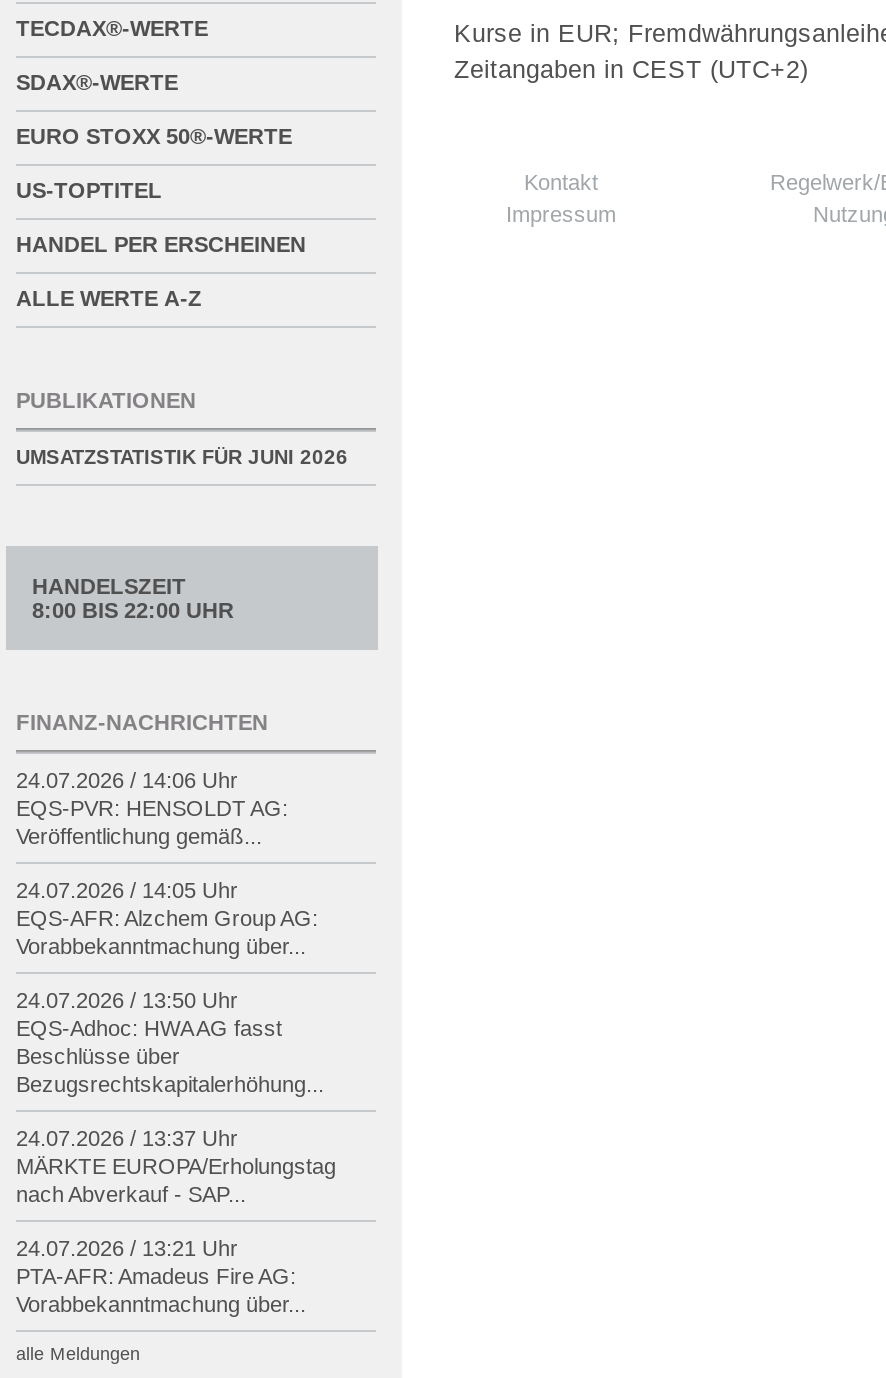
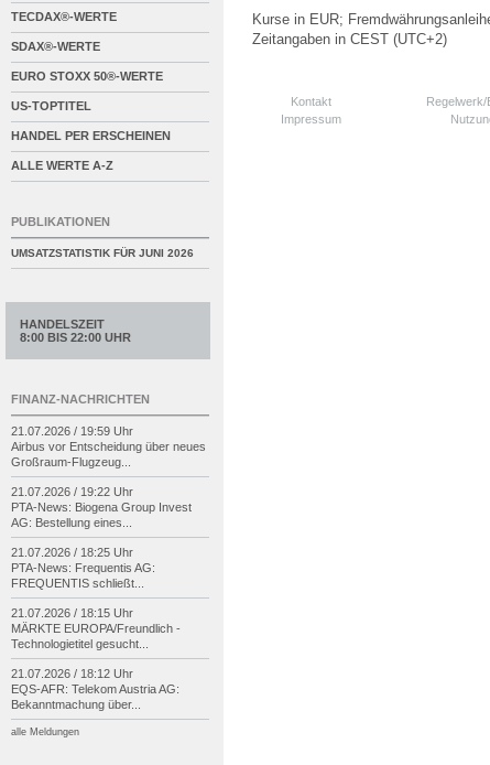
- 24.07.2026 / 14:06 Uhr
- EQS-PVR: HENSOLDT AG:
- Veröffentlichung gemäß...
+ 21.07.2026 / 19:59 Uhr
+ Airbus vor Entscheidung über neues
+ Großraum-Flugzeug...

- 24.07.2026 / 14:05 Uhr
- EQS-AFR: Alzchem Group AG:
- Vorabbekanntmachung über...
+ 21.07.2026 / 19:22 Uhr
+ PTA-News: Biogena Group Invest
+ AG: Bestellung eines...

- 24.07.2026 / 13:50 Uhr
- EQS-Adhoc: HWA AG fasst
- Beschlüsse über
- Bezugsrechtskapitalerhöhung...
+ 21.07.2026 / 18:25 Uhr
+ PTA-News: Frequentis AG:
+ FREQUENTIS schließt...

- 24.07.2026 / 13:37 Uhr
- MÄRKTE EUROPA/Erholungstag
- nach Abverkauf - SAP...
+ 21.07.2026 / 18:15 Uhr
+ MÄRKTE EUROPA/Freundlich -
+ Technologietitel gesucht...

- 24.07.2026 / 13:21 Uhr
- PTA-AFR: Amadeus Fire AG:
- Vorabbekanntmachung über...
+ 21.07.2026 / 18:12 Uhr
+ EQS-AFR: Telekom Austria AG:
+ Bekanntmachung über...
